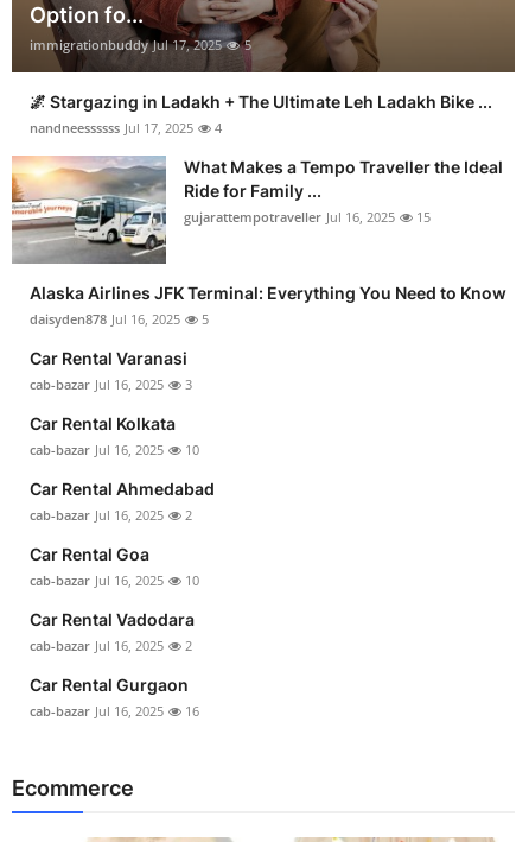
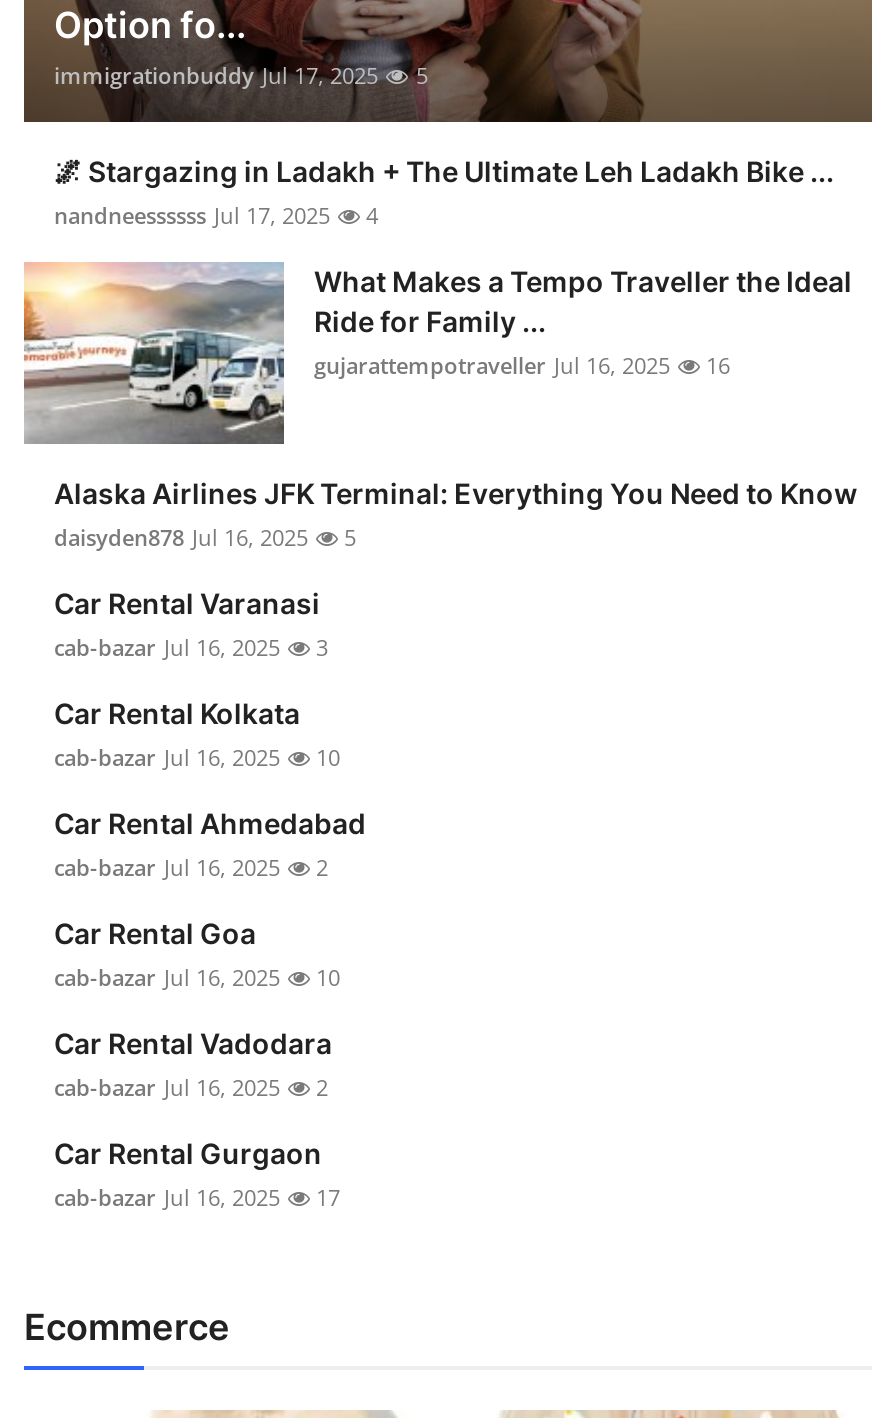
- gujarattempotraveller Jul 16, 2025 15
+ gujarattempotraveller Jul 16, 2025 16

- cab-bazar Jul 16, 2025 16
+ cab-bazar Jul 16, 2025 17
